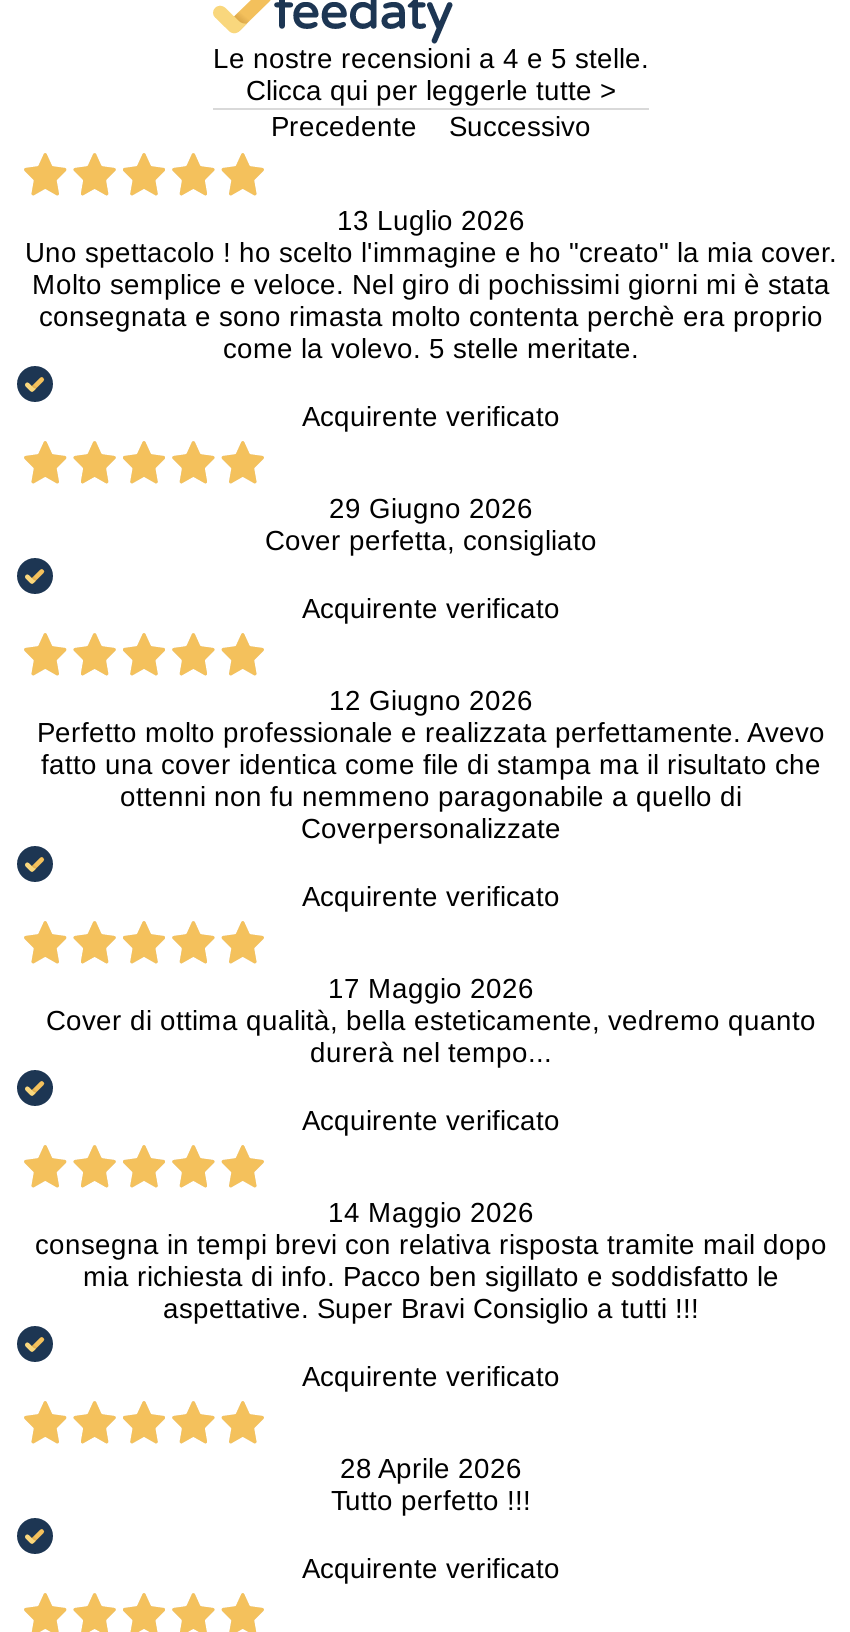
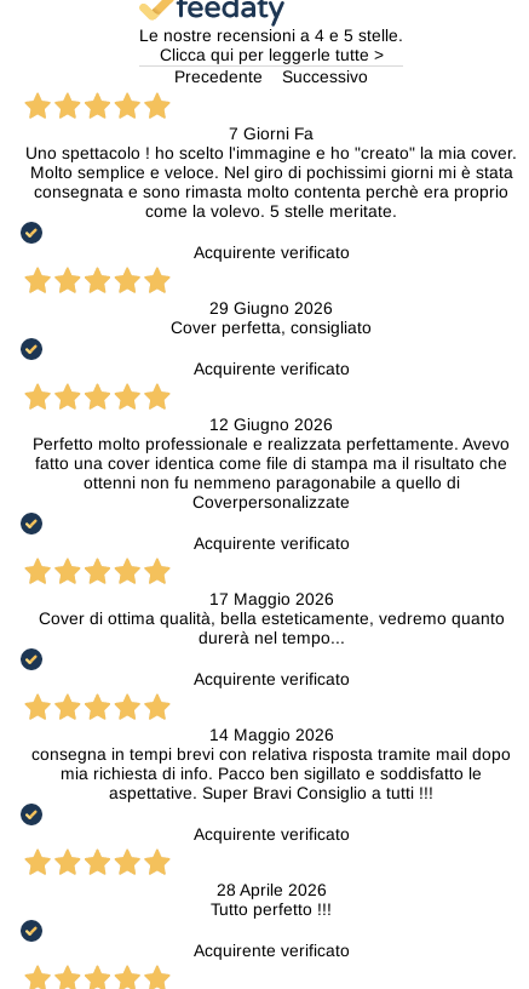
- 13 Luglio 2026
+ 7 Giorni Fa
